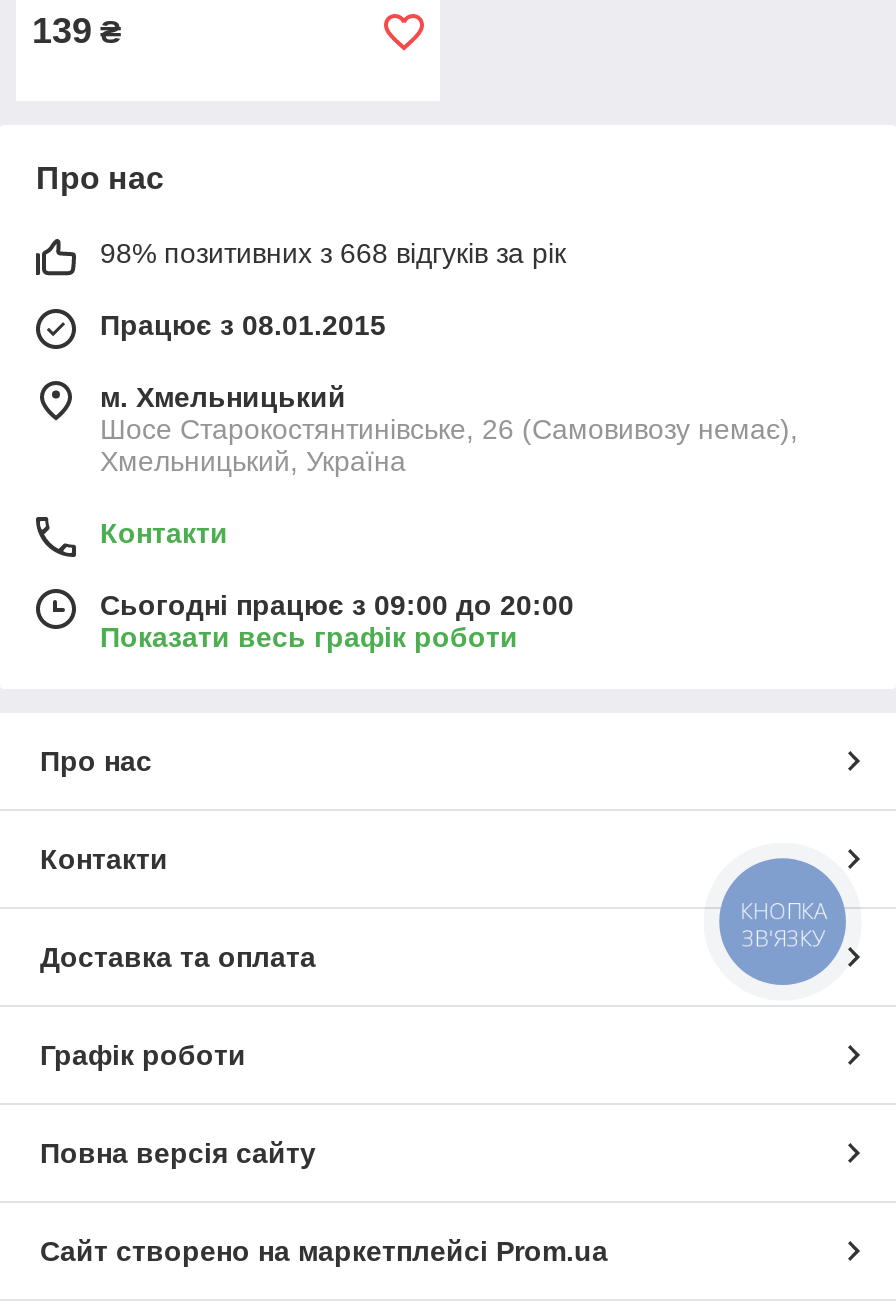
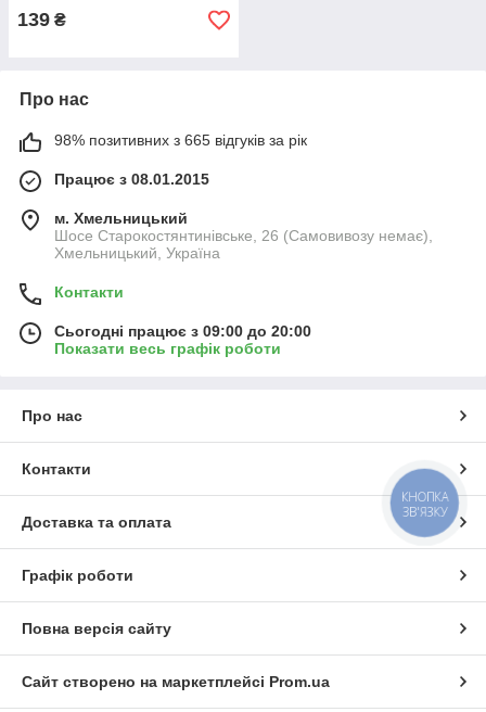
- 98% позитивних з 668 відгуків за рік
+ 98% позитивних з 665 відгуків за рік
